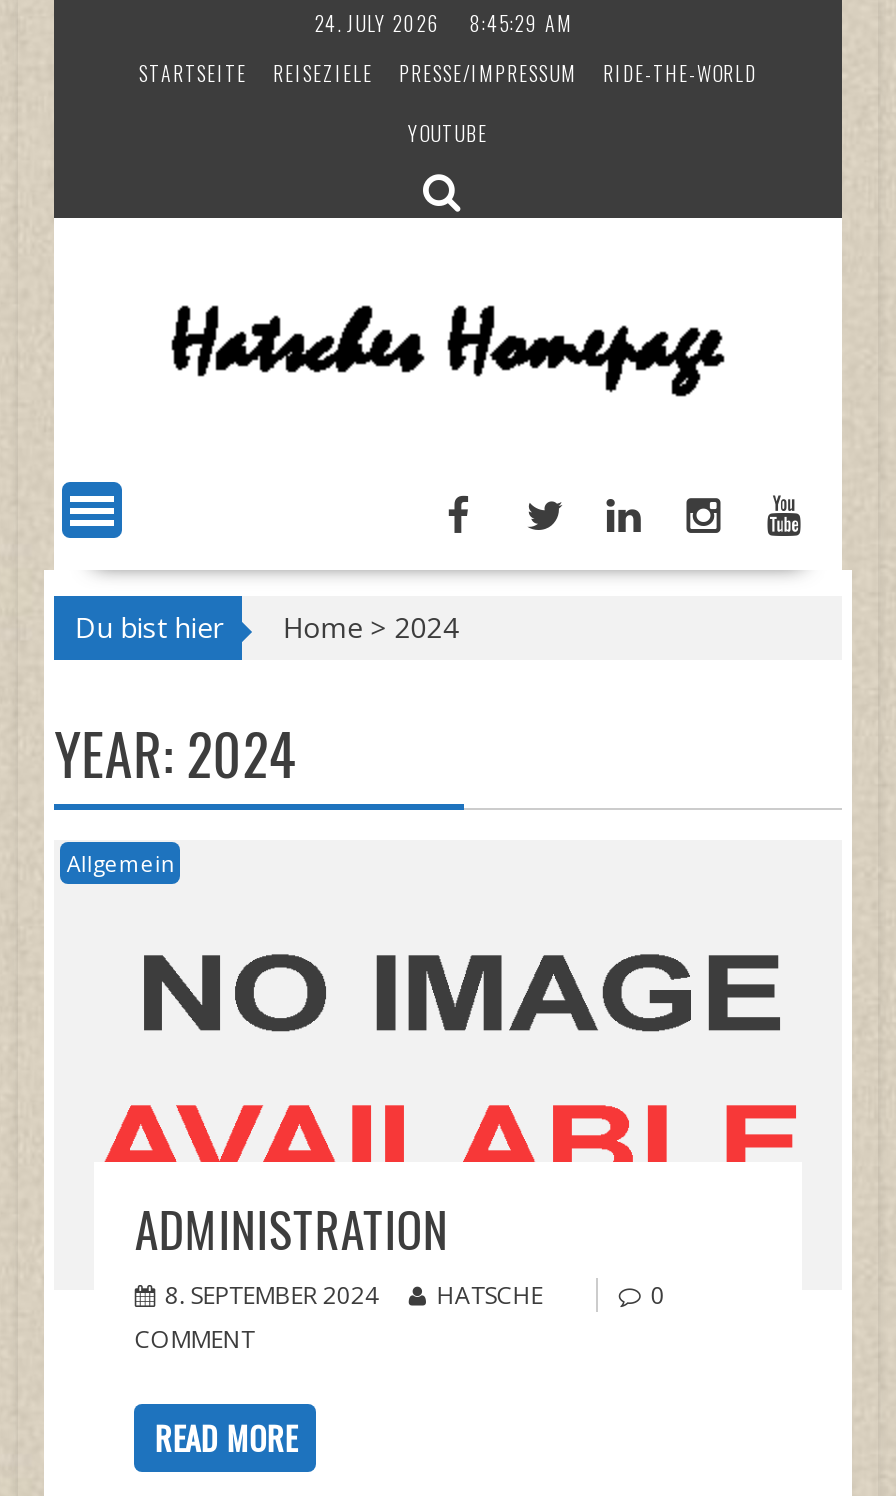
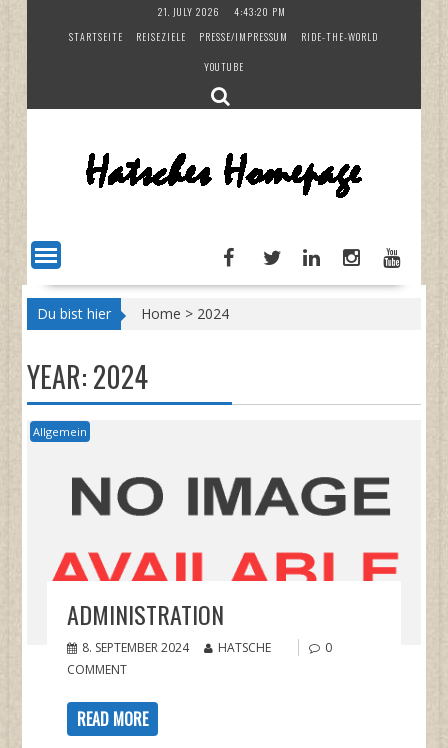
- 24. JULY 2026
- 8:45:29 AM
+ 21. JULY 2026
+ 4:43:20 PM
